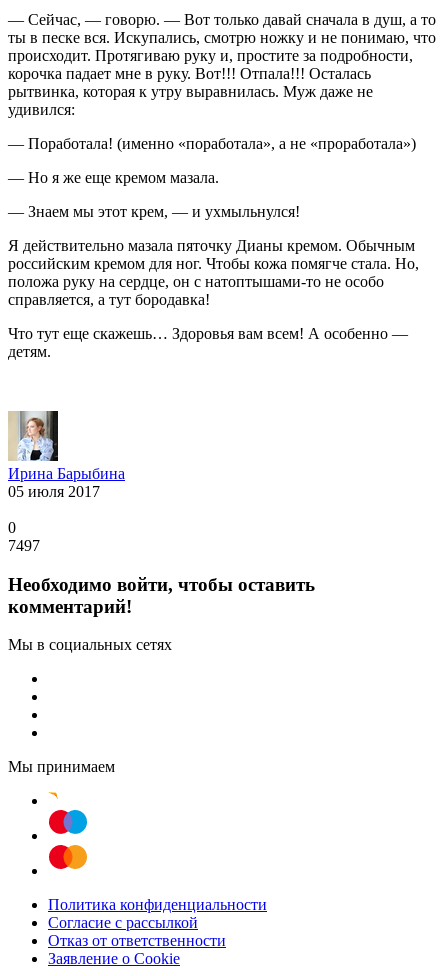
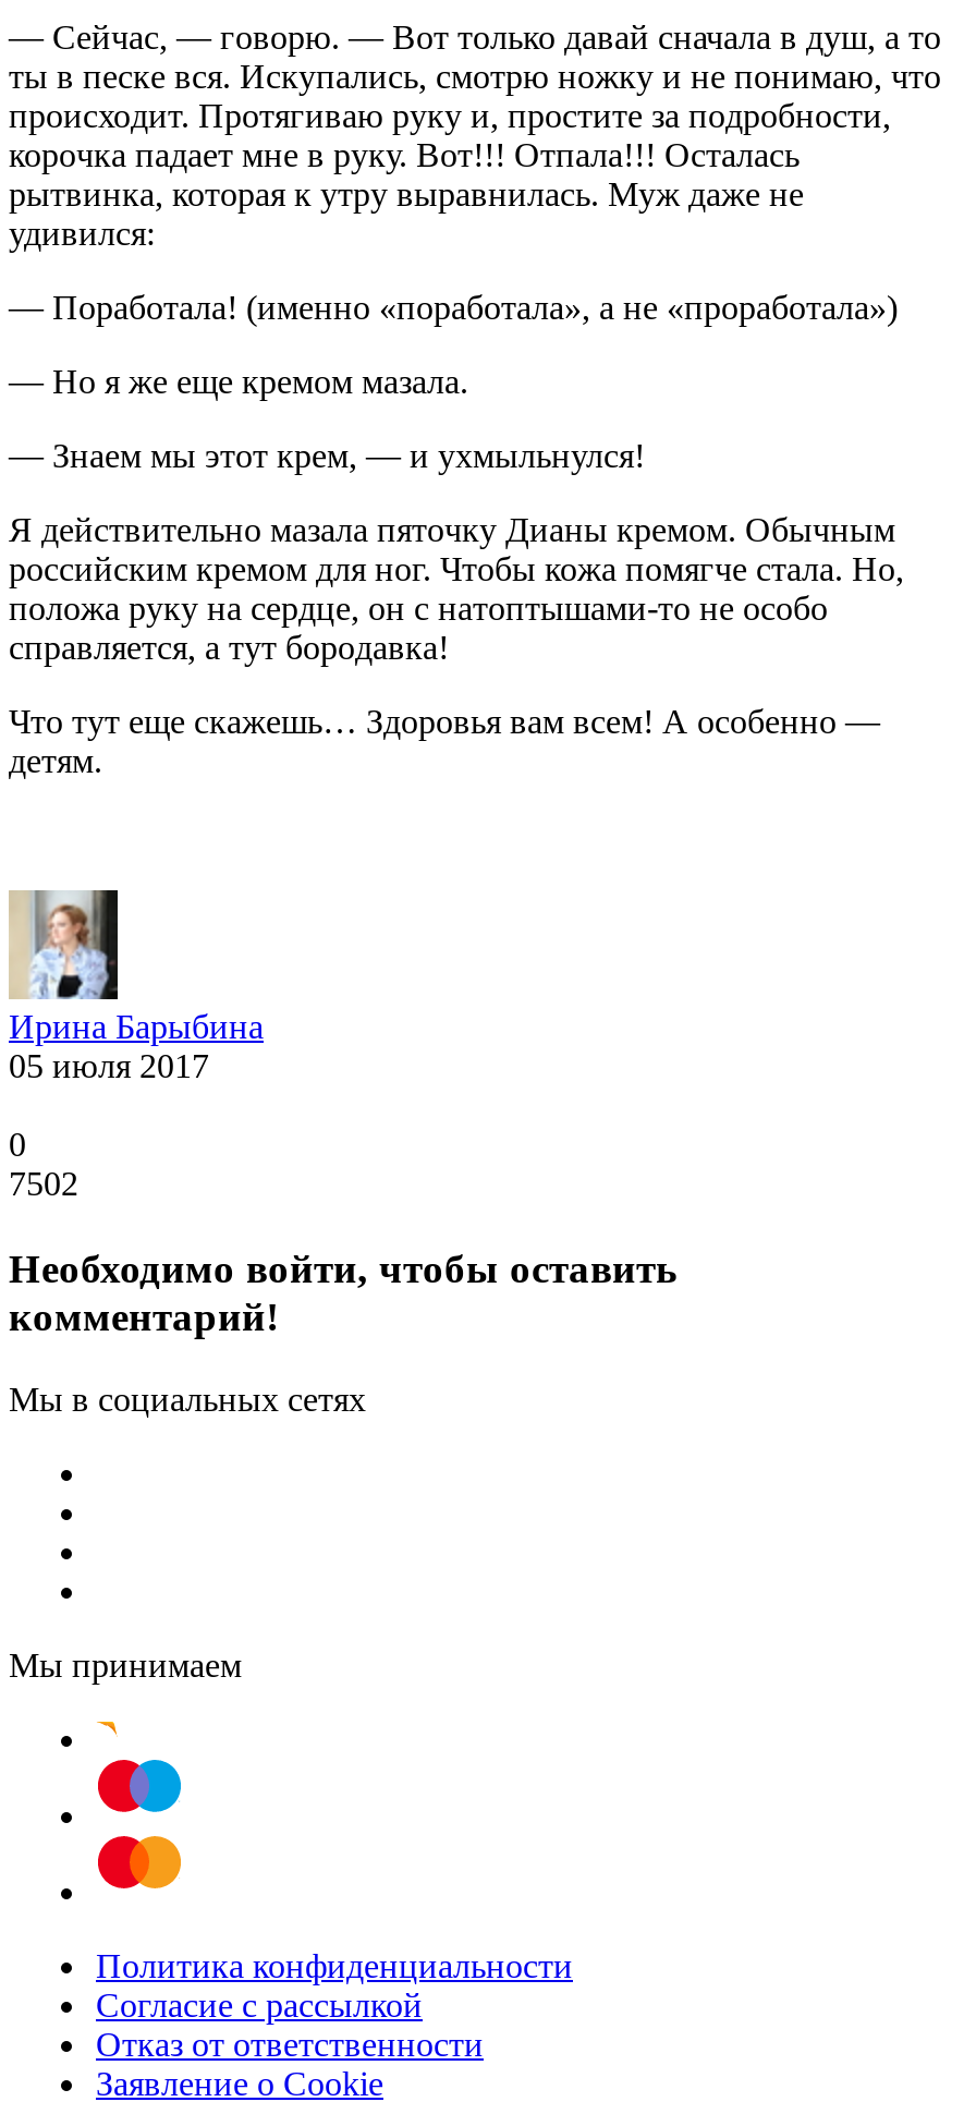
- 7497
+ 7502
